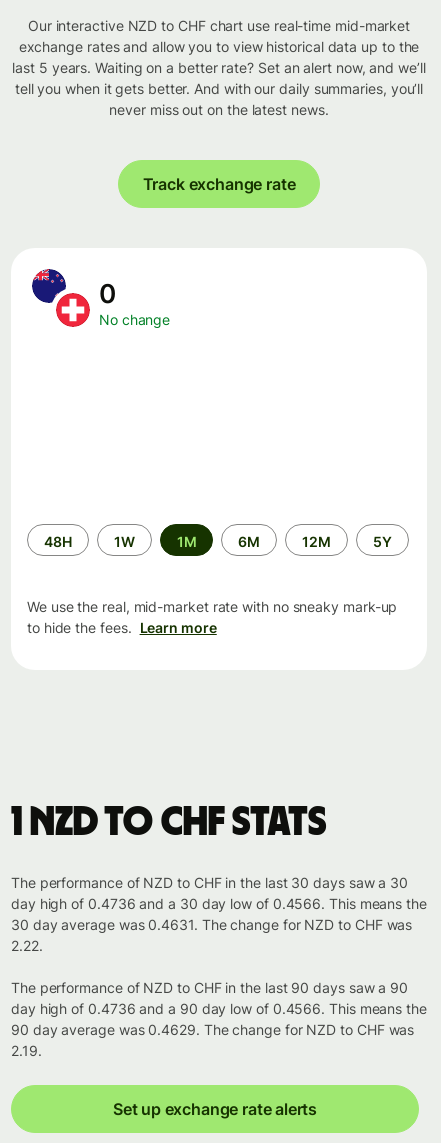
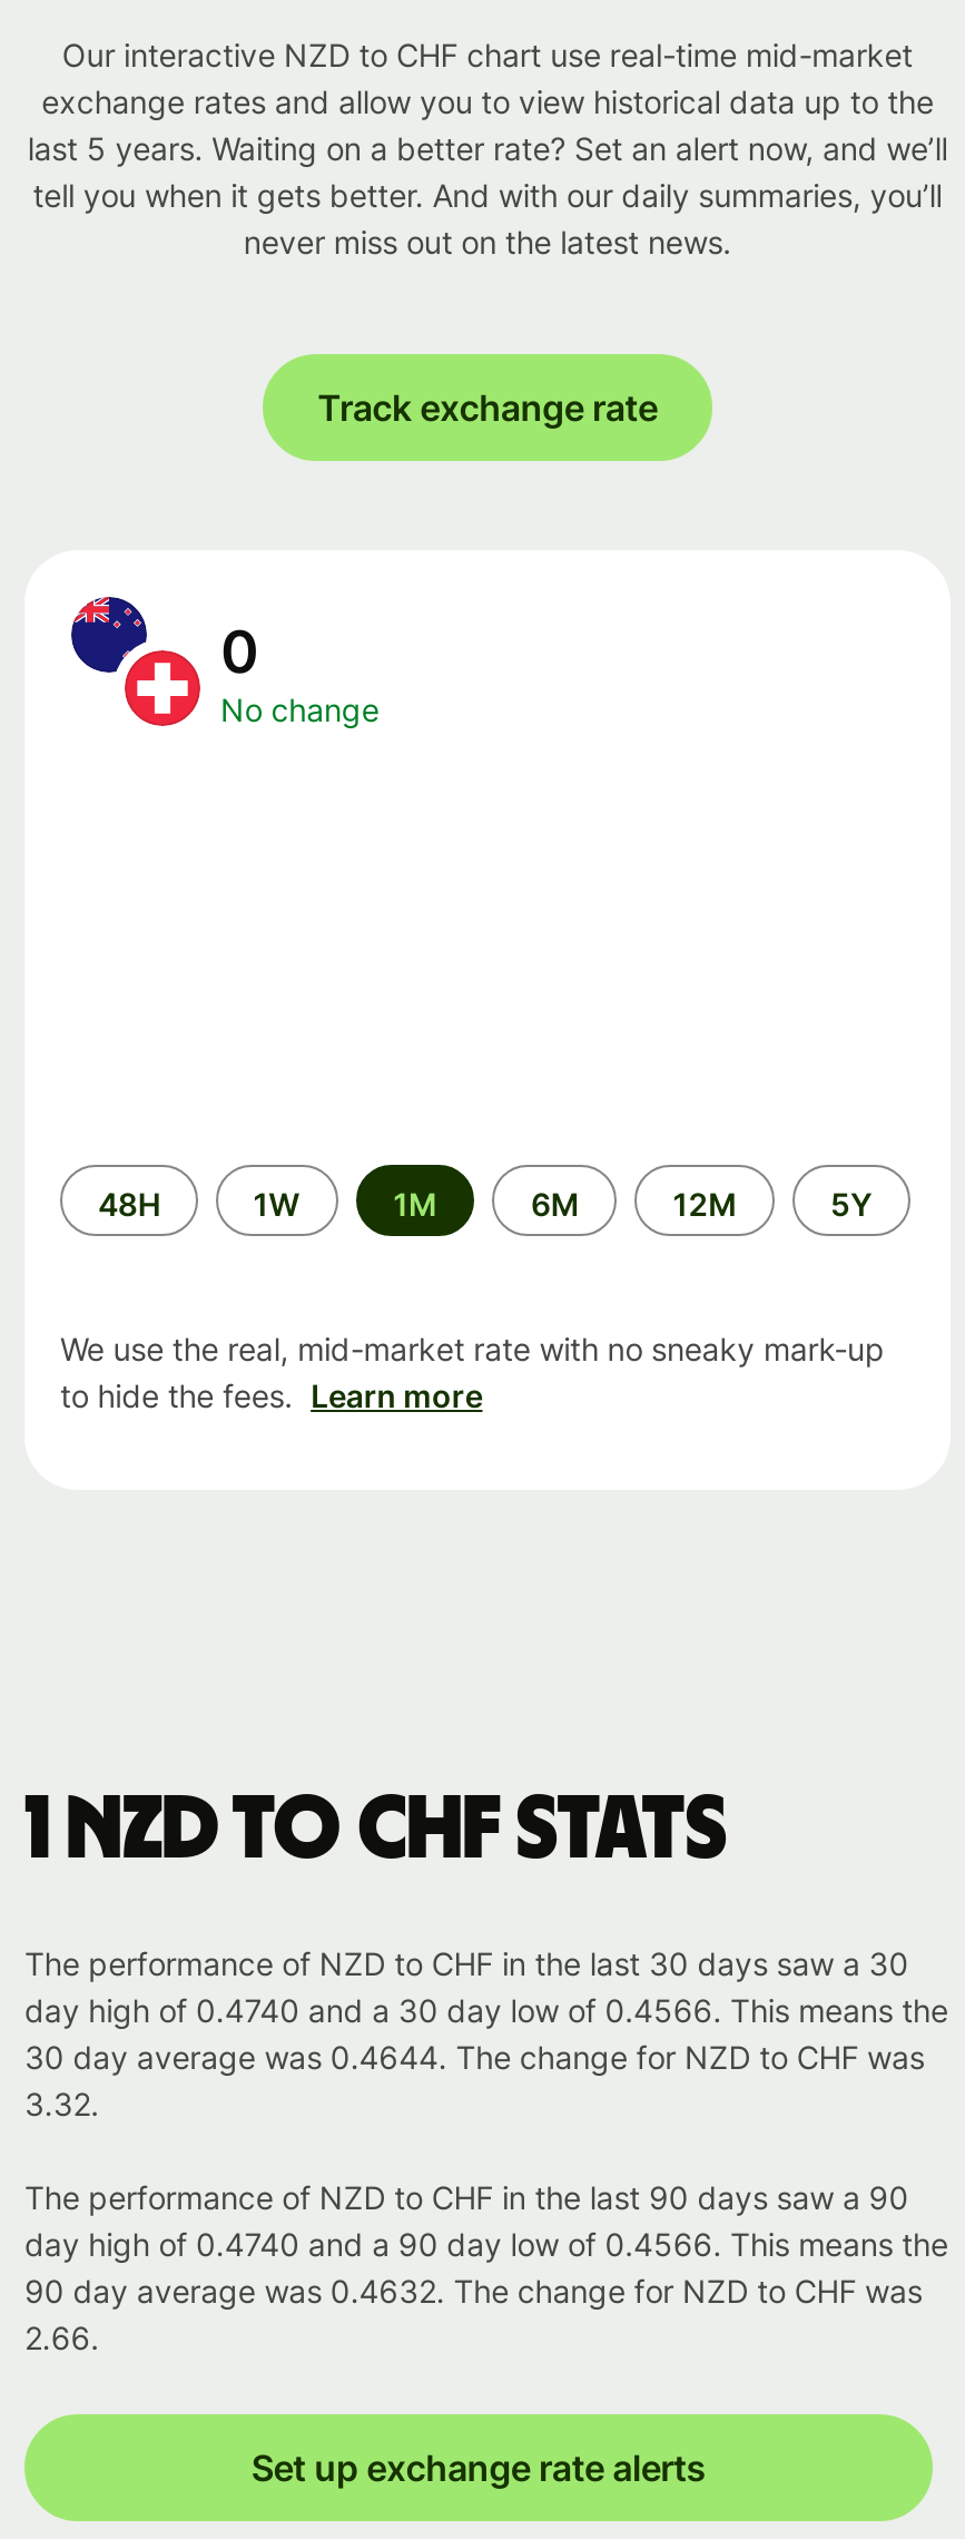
- day high of 0.4736 and a 30 day low of 0.4566. This means the
+ day high of 0.4740 and a 30 day low of 0.4566. This means the

- 30 day average was 0.4631. The change for NZD to CHF was
+ 30 day average was 0.4644. The change for NZD to CHF was

- 2.22.
+ 3.32.

- day high of 0.4736 and a 90 day low of 0.4566. This means the
+ day high of 0.4740 and a 90 day low of 0.4566. This means the

- 90 day average was 0.4629. The change for NZD to CHF was
+ 90 day average was 0.4632. The change for NZD to CHF was

- 2.19.
+ 2.66.
